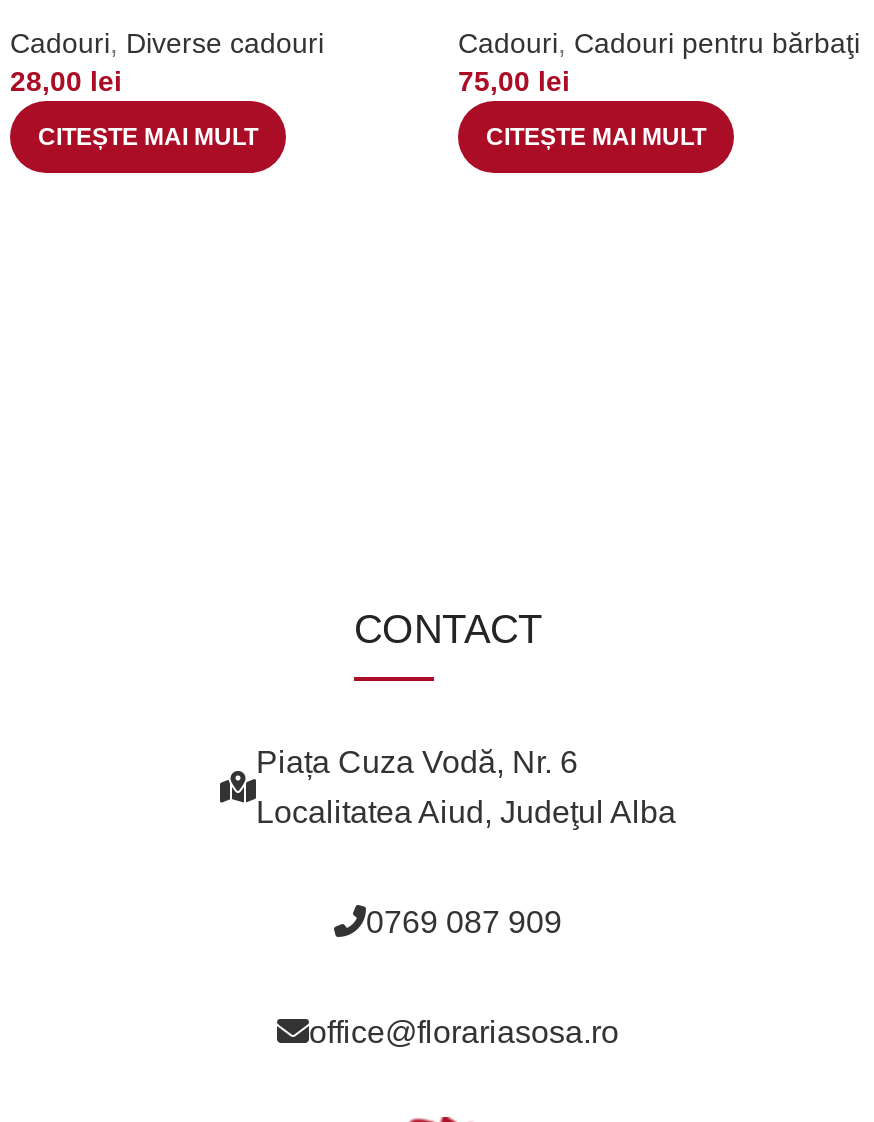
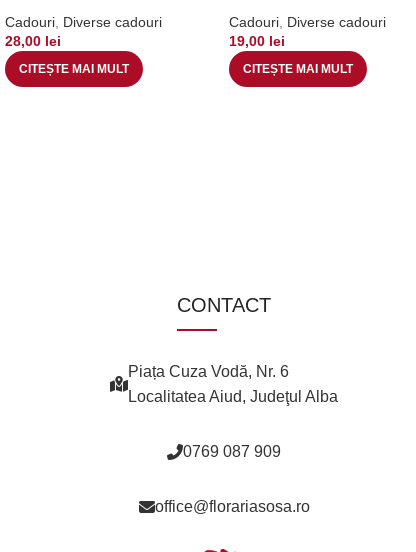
- Cadouri, Cadouri pentru bărbaţi
- 75,00 lei
+ Cadouri, Diverse cadouri
+ 19,00 lei
